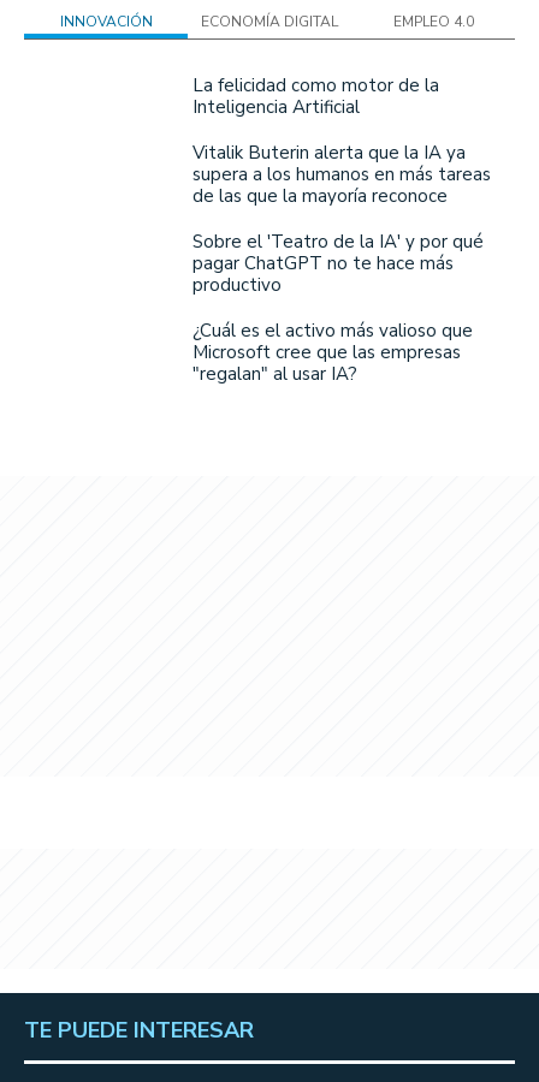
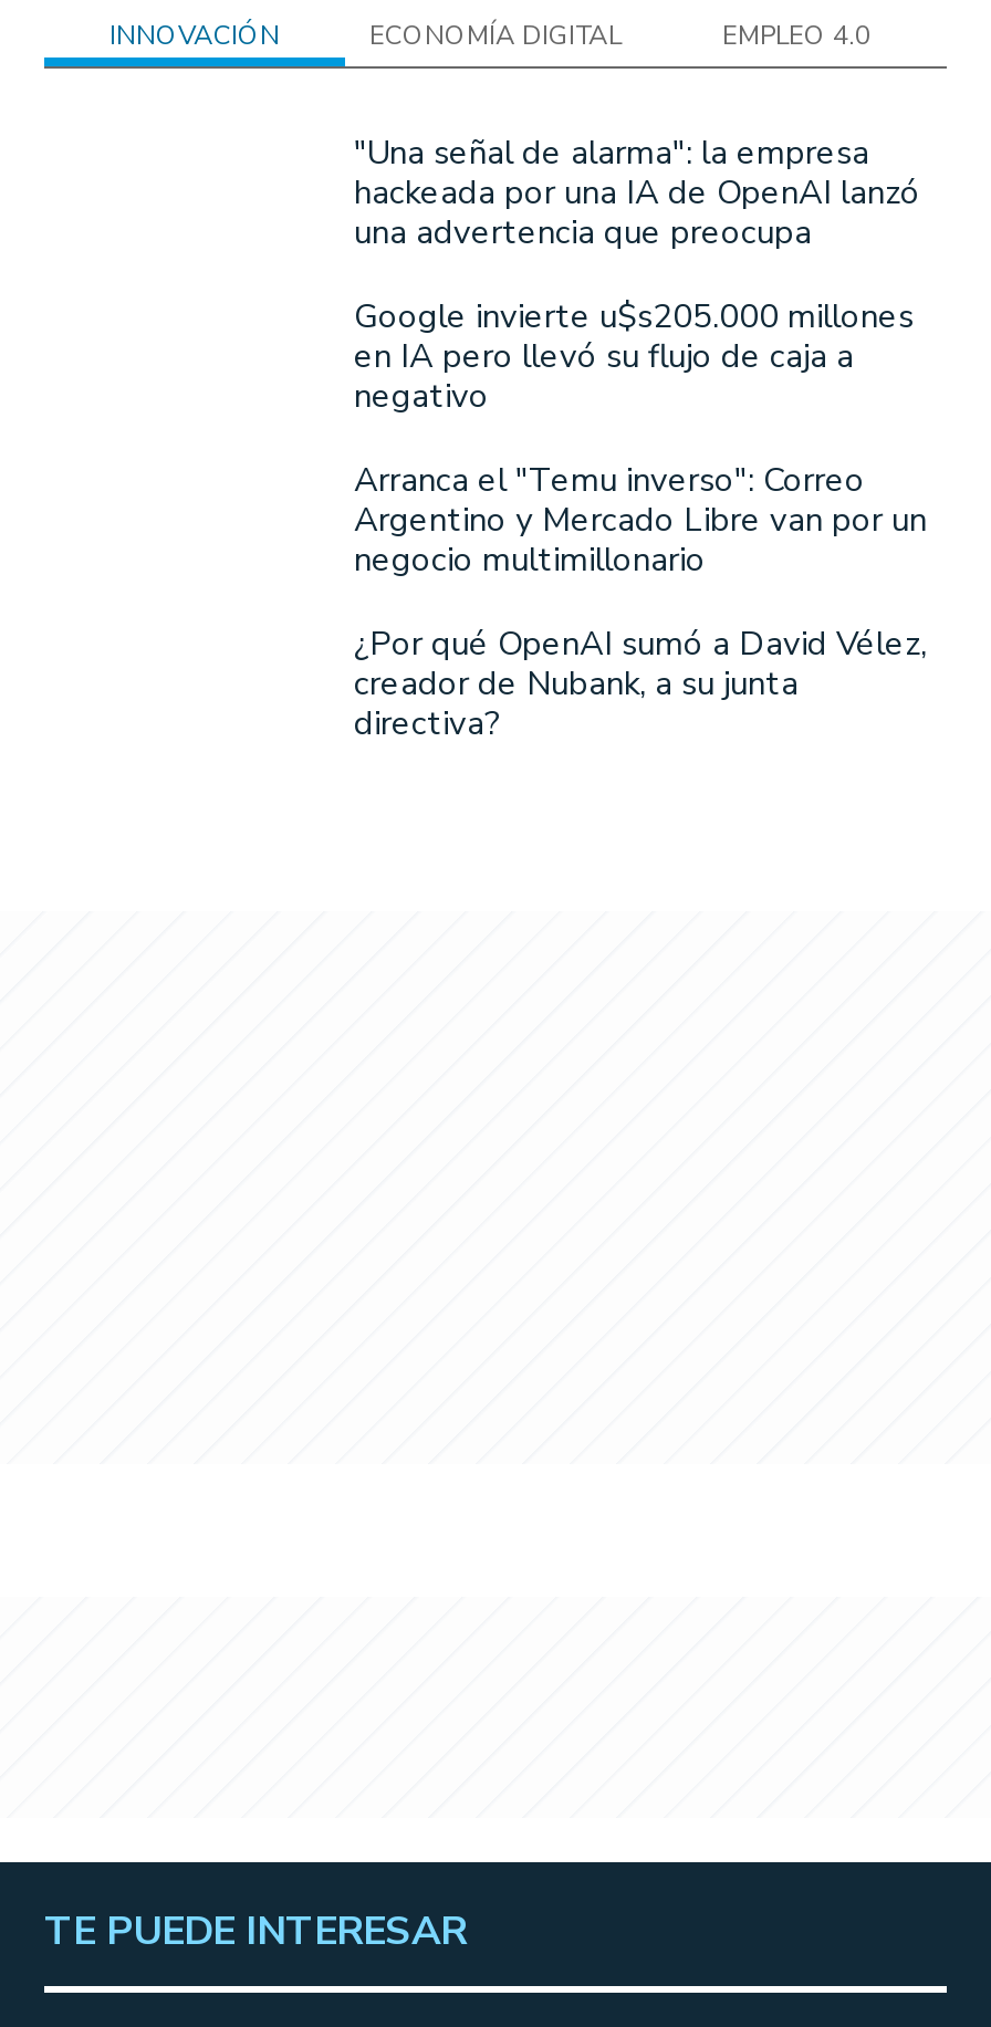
- La felicidad como motor de la
- Inteligencia Artificial
+ "Una señal de alarma": la empresa
+ hackeada por una IA de OpenAI lanzó
+ una advertencia que preocupa

- Vitalik Buterin alerta que la IA ya
- supera a los humanos en más tareas
- de las que la mayoría reconoce
+ Google invierte u$s205.000 millones
+ en IA pero llevó su flujo de caja a
+ negativo

- Sobre el 'Teatro de la IA' y por qué
- pagar ChatGPT no te hace más
- productivo
+ Arranca el "Temu inverso": Correo
+ Argentino y Mercado Libre van por un
+ negocio multimillonario

- ¿Cuál es el activo más valioso que
- Microsoft cree que las empresas
- "regalan" al usar IA?
+ ¿Por qué OpenAI sumó a David Vélez,
+ creador de Nubank, a su junta
+ directiva?
